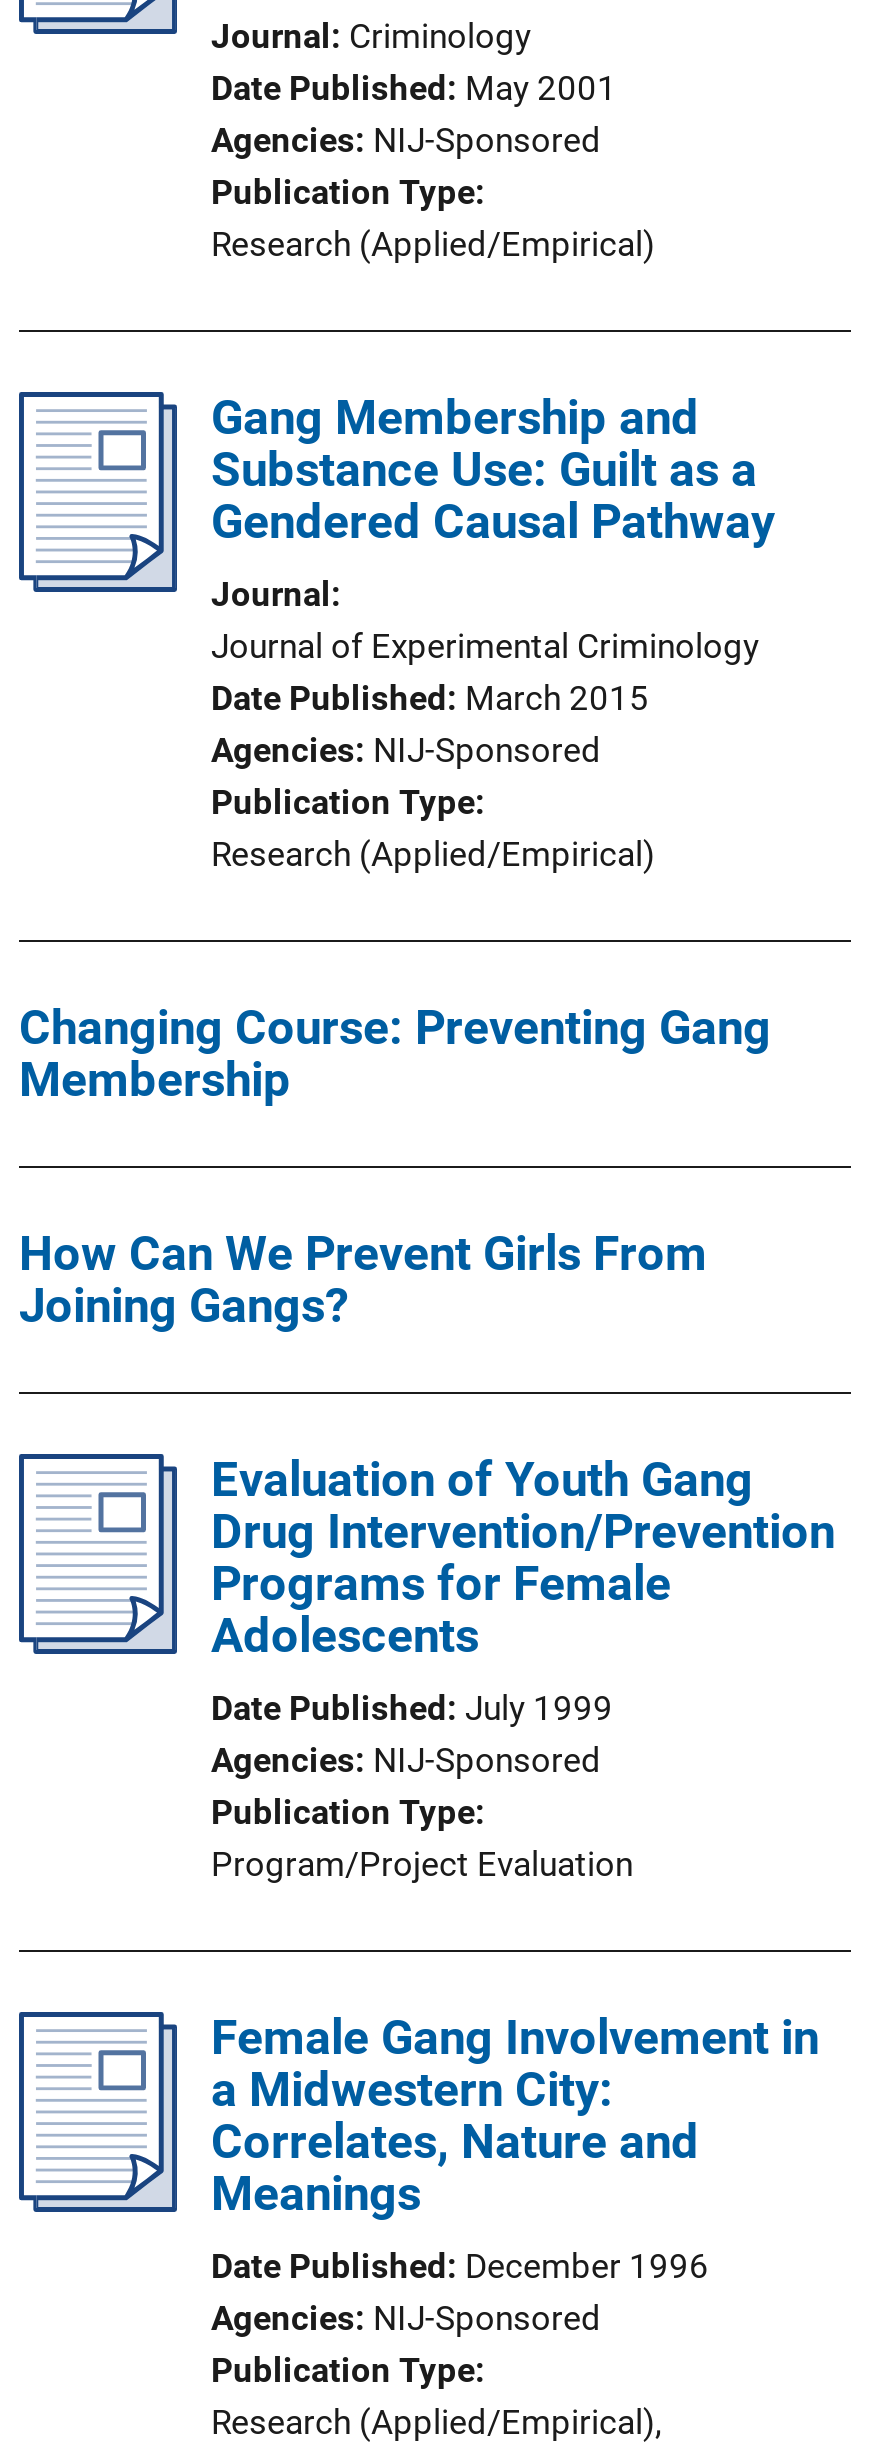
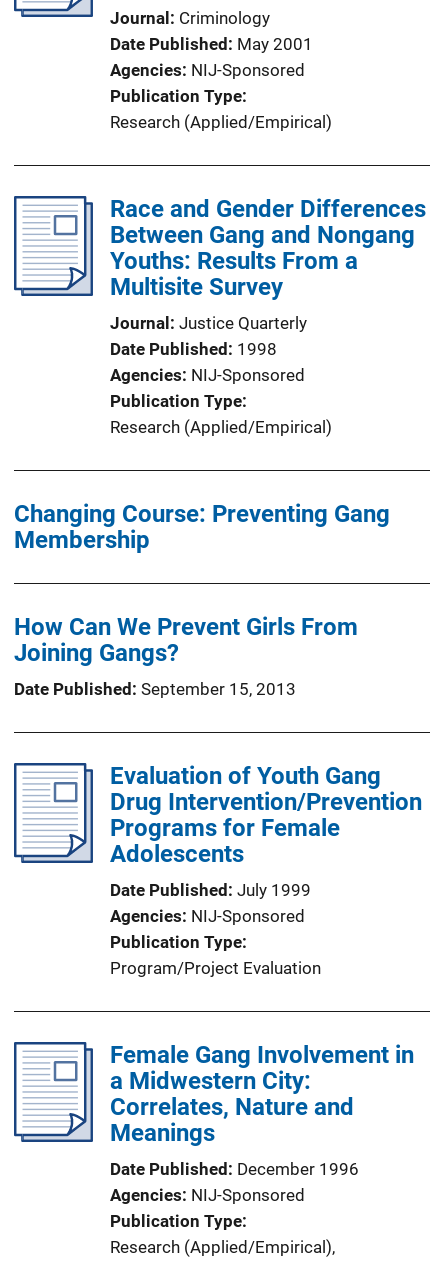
- Gang Membership and
- Substance Use: Guilt as a
- Gendered Causal Pathway
- Journal
- Journal of Experimental Criminology
- Date Published March 2015
+ Race and Gender Differences
+ Between Gang and Nongang
+ Youths: Results From a
+ Multisite Survey
+ Journal Justice Quarterly
+ Date Published 1998

+ Date Published September 15, 2013
